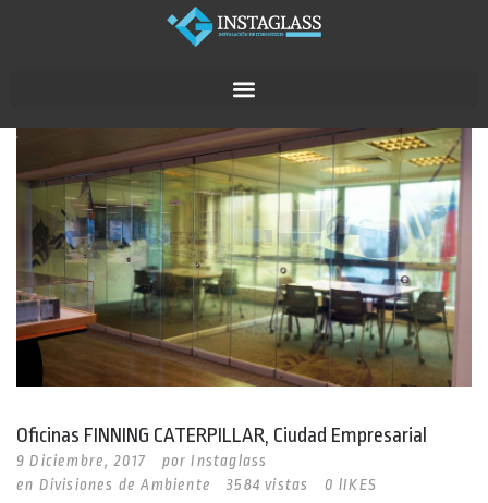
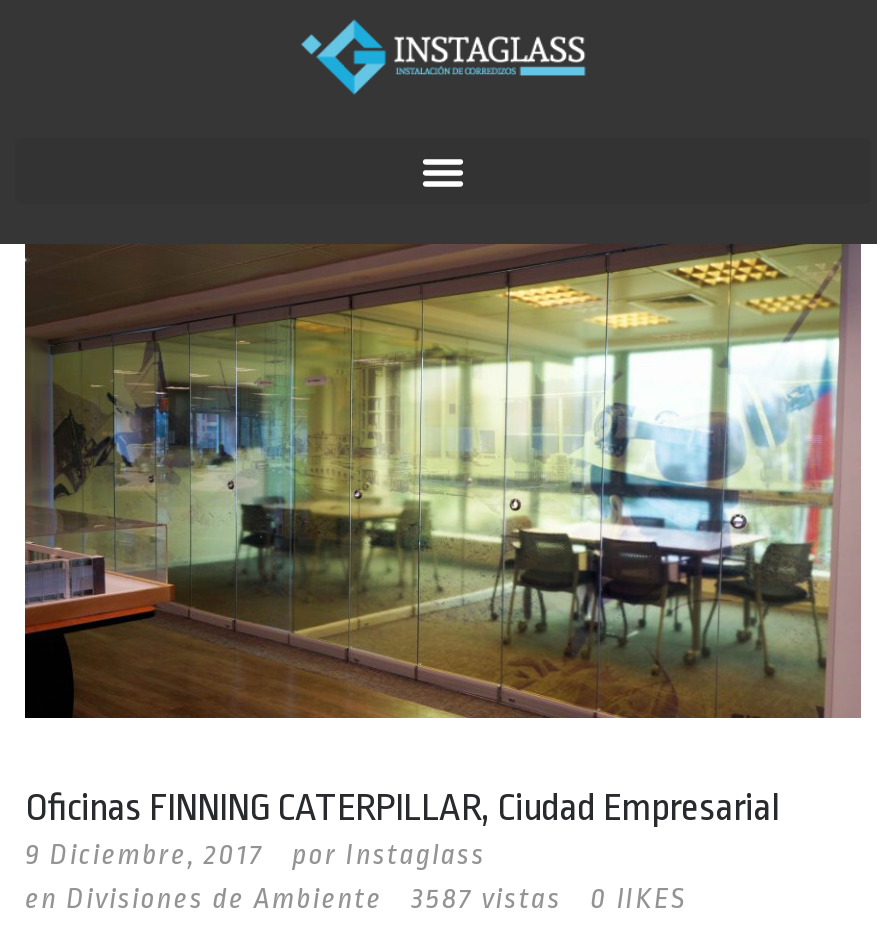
- en Divisiones de Ambiente 3584 vistas 0 lIKES
+ en Divisiones de Ambiente 3587 vistas 0 lIKES
